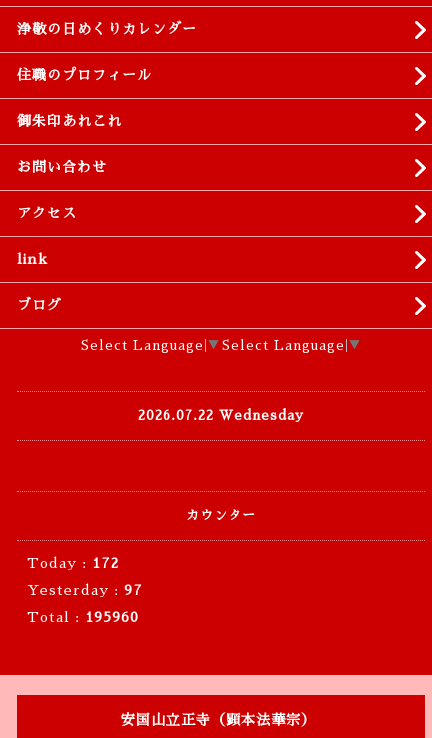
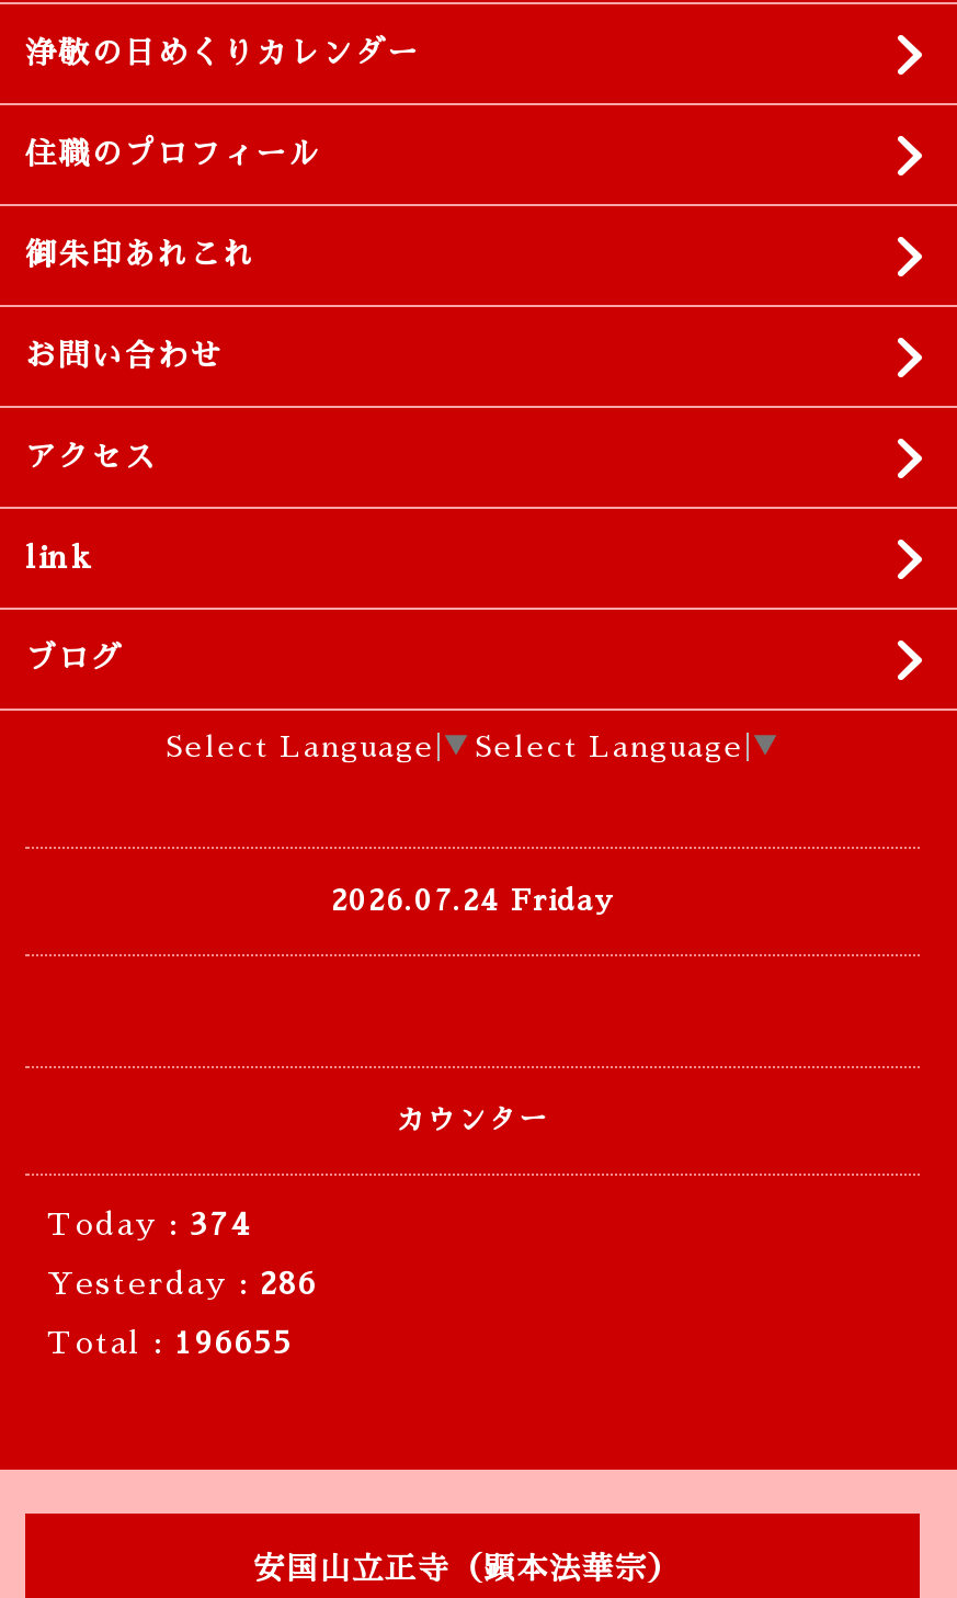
- 2026.07.22 Wednesday
+ 2026.07.24 Friday

- Today : 172
+ Today : 374

- Yesterday : 97
+ Yesterday : 286

- Total : 195960
+ Total : 196655
